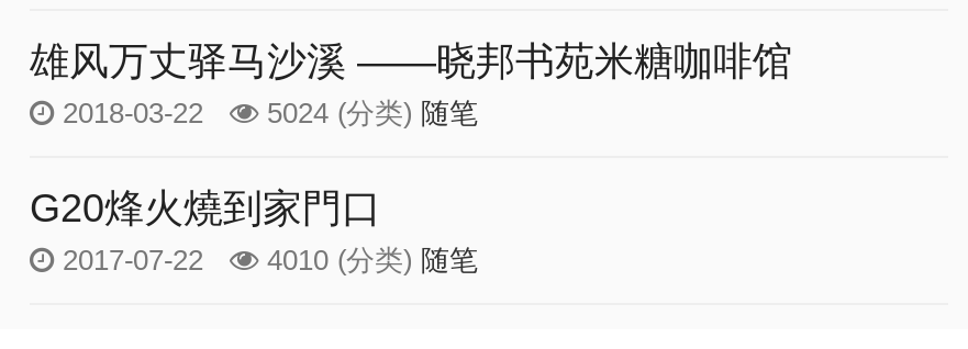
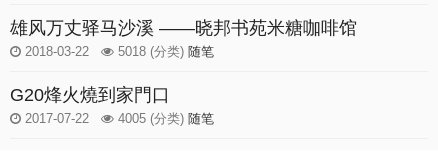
- 2018-03-22 5024 (分类)随笔
+ 2018-03-22 5018 (分类)随笔

- 2017-07-22 4010 (分类)随笔
+ 2017-07-22 4005 (分类)随笔
